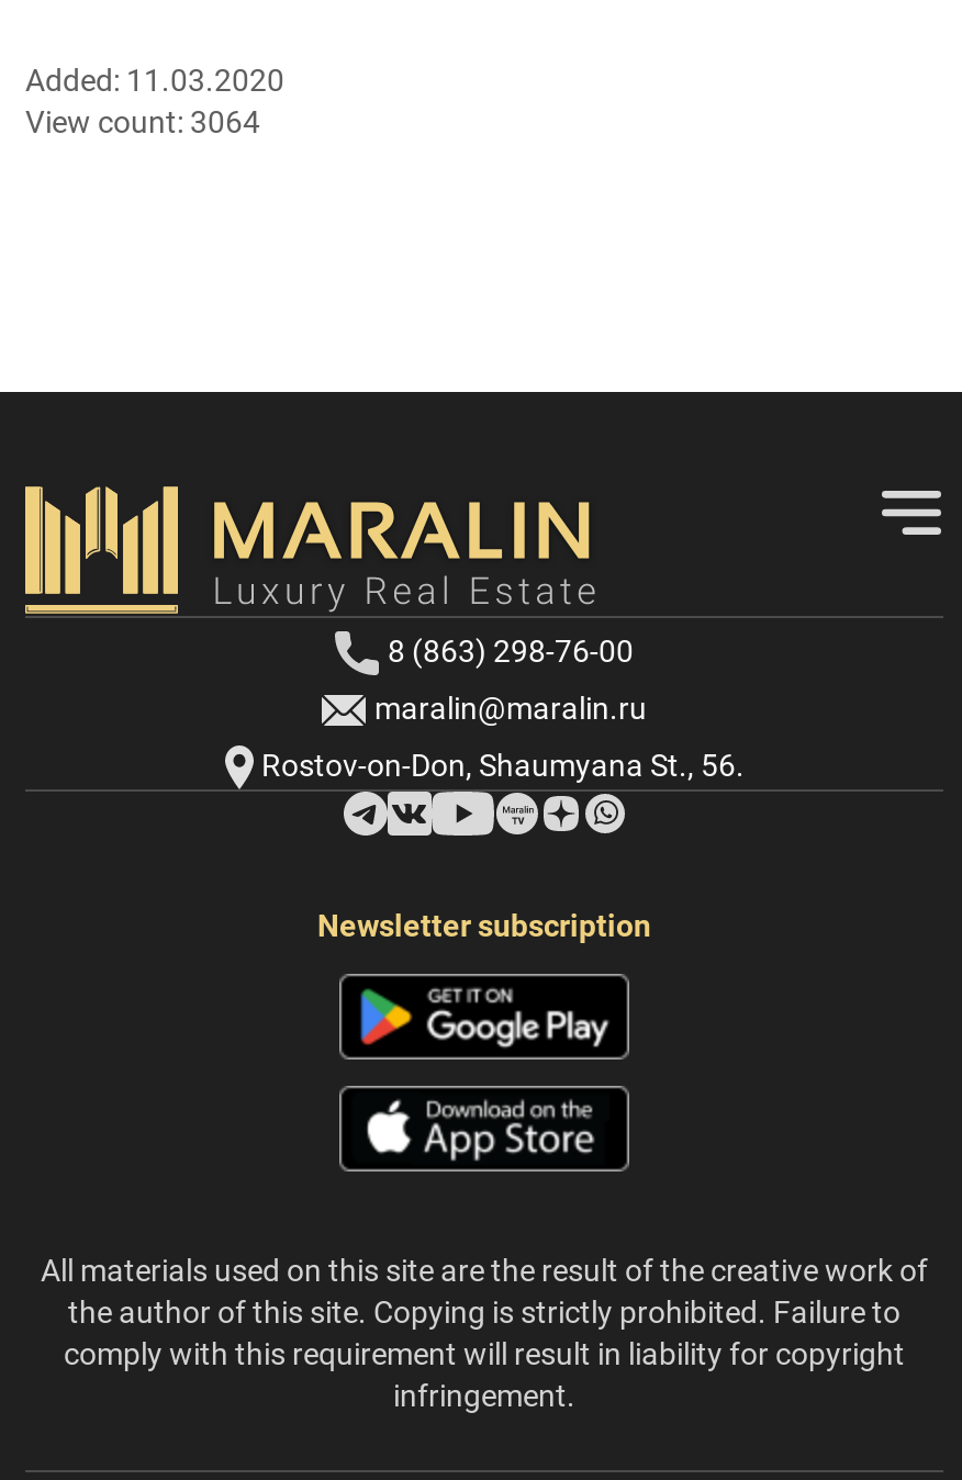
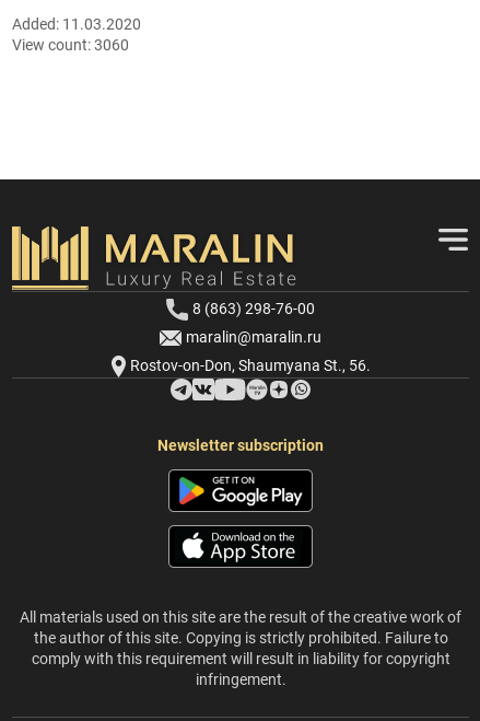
- View count: 3064
+ View count: 3060
